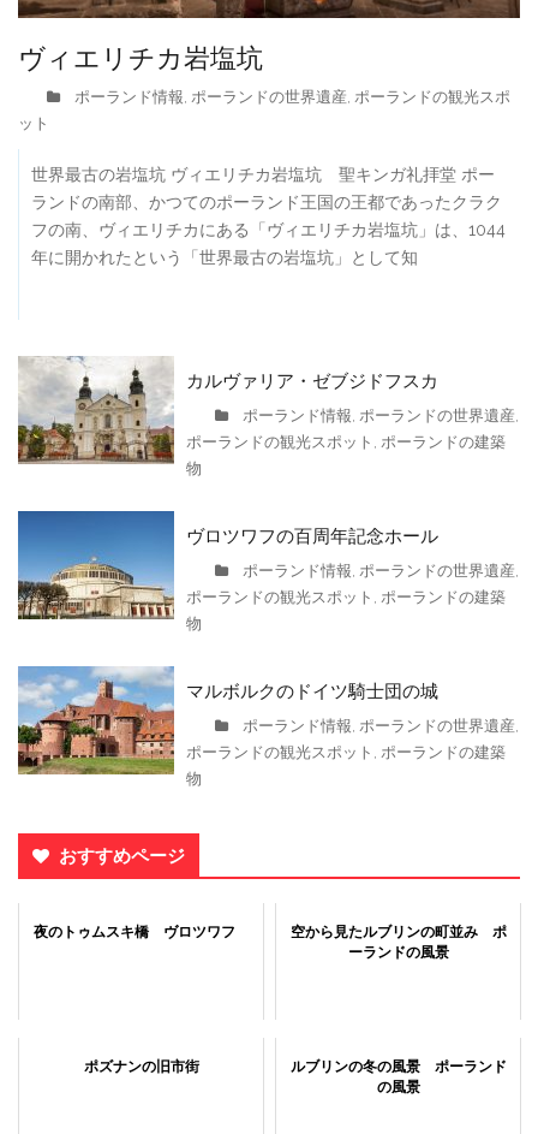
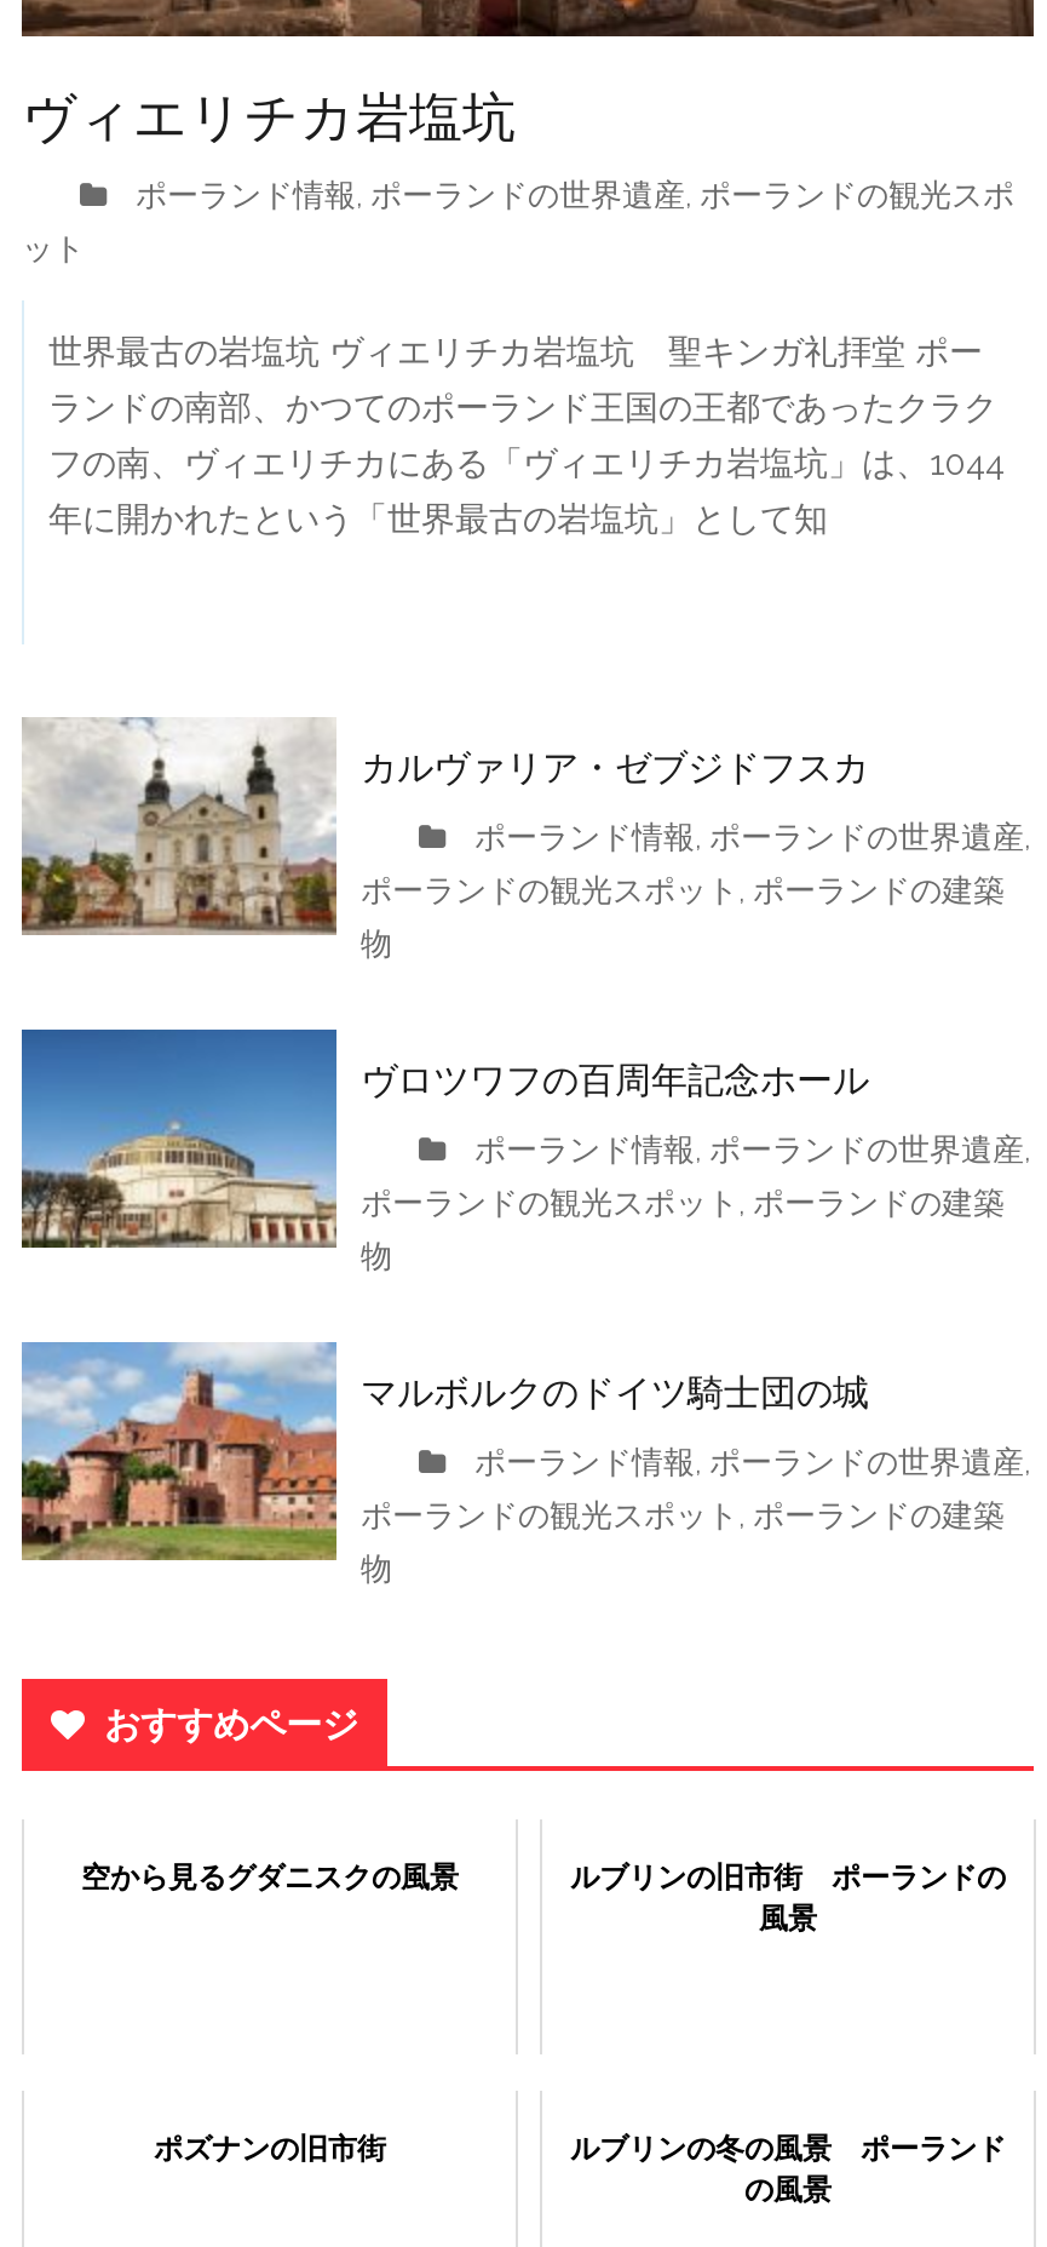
- 夜のトゥムスキ橋 ヴロツワフ
- 空から見たルブリンの町並み ポ
- ーランドの風景
+ 空から見るグダニスクの風景
+ ルブリンの旧市街 ポーランドの
+ 風景
